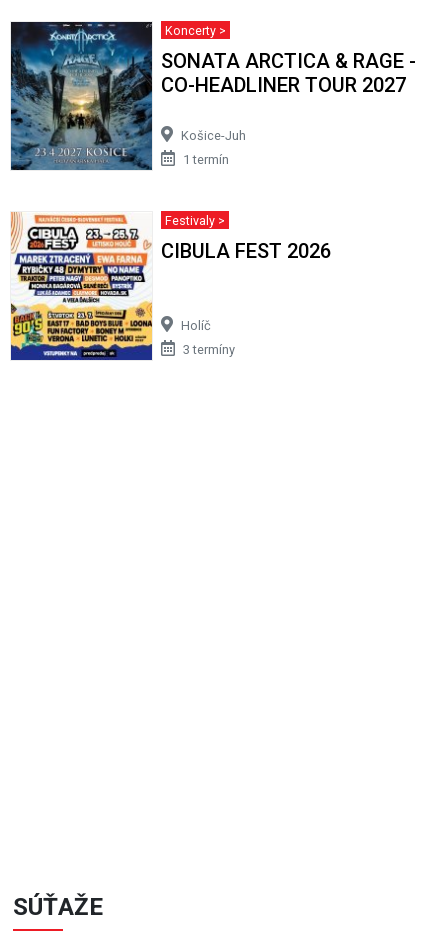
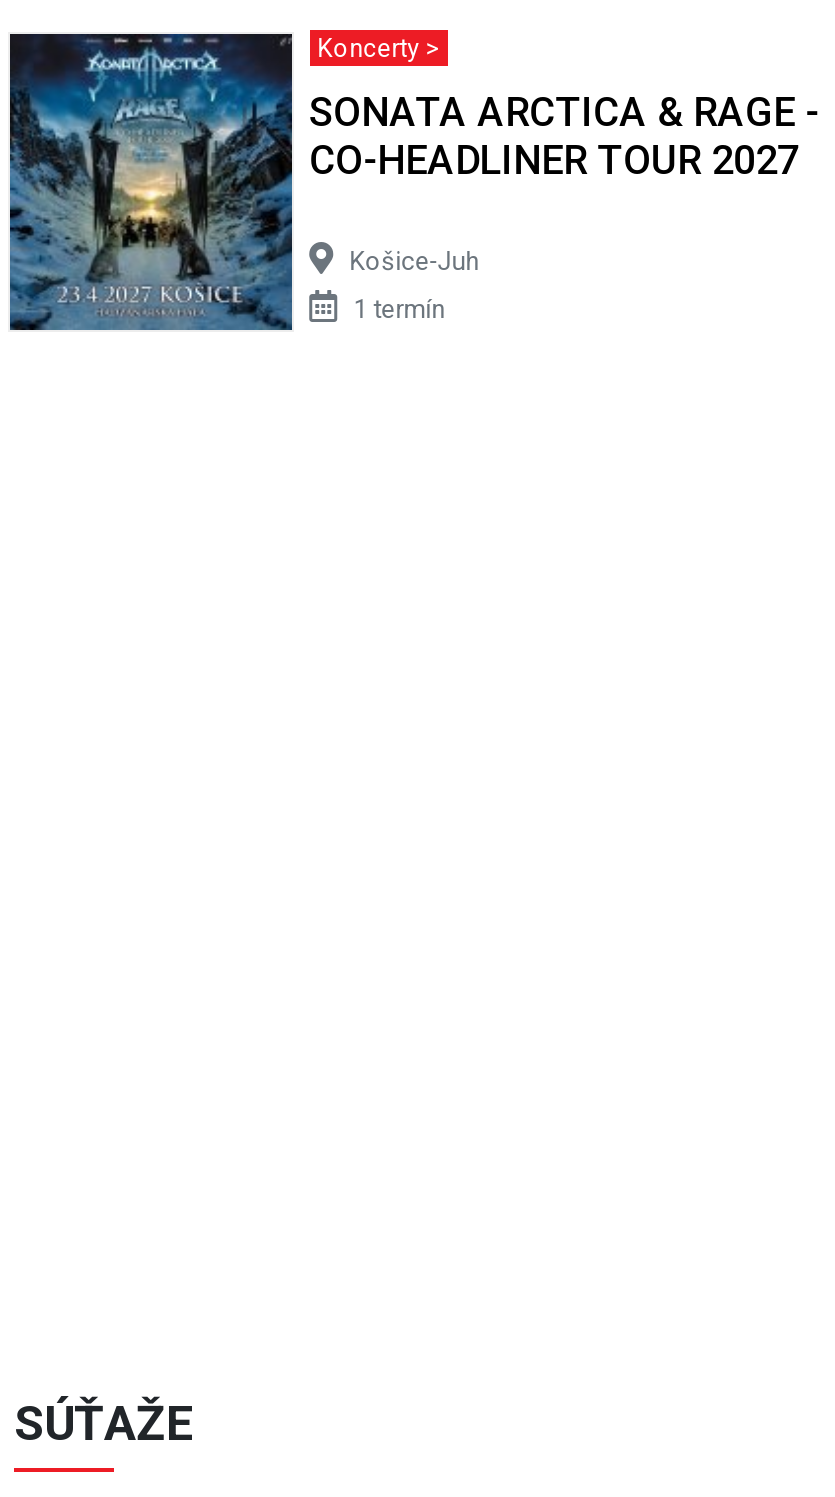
- [image]
- Festivaly >
- CIBULA FEST 2026
- Holíč
- 3 termíny
